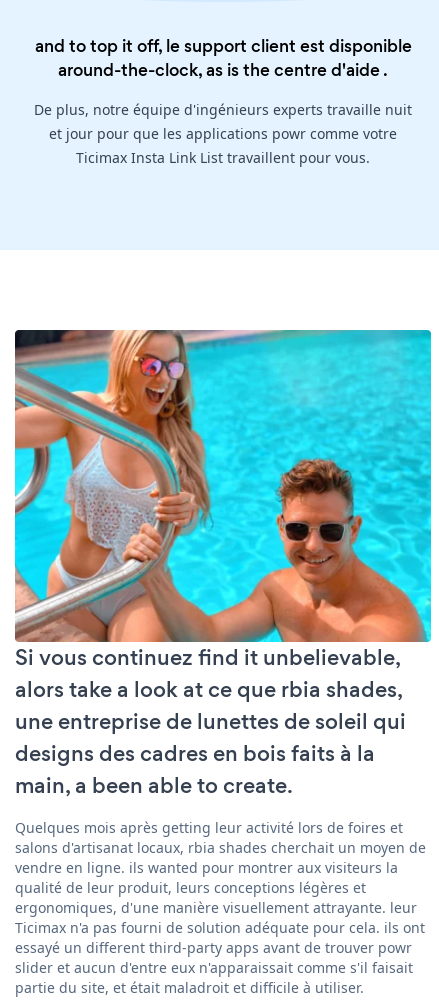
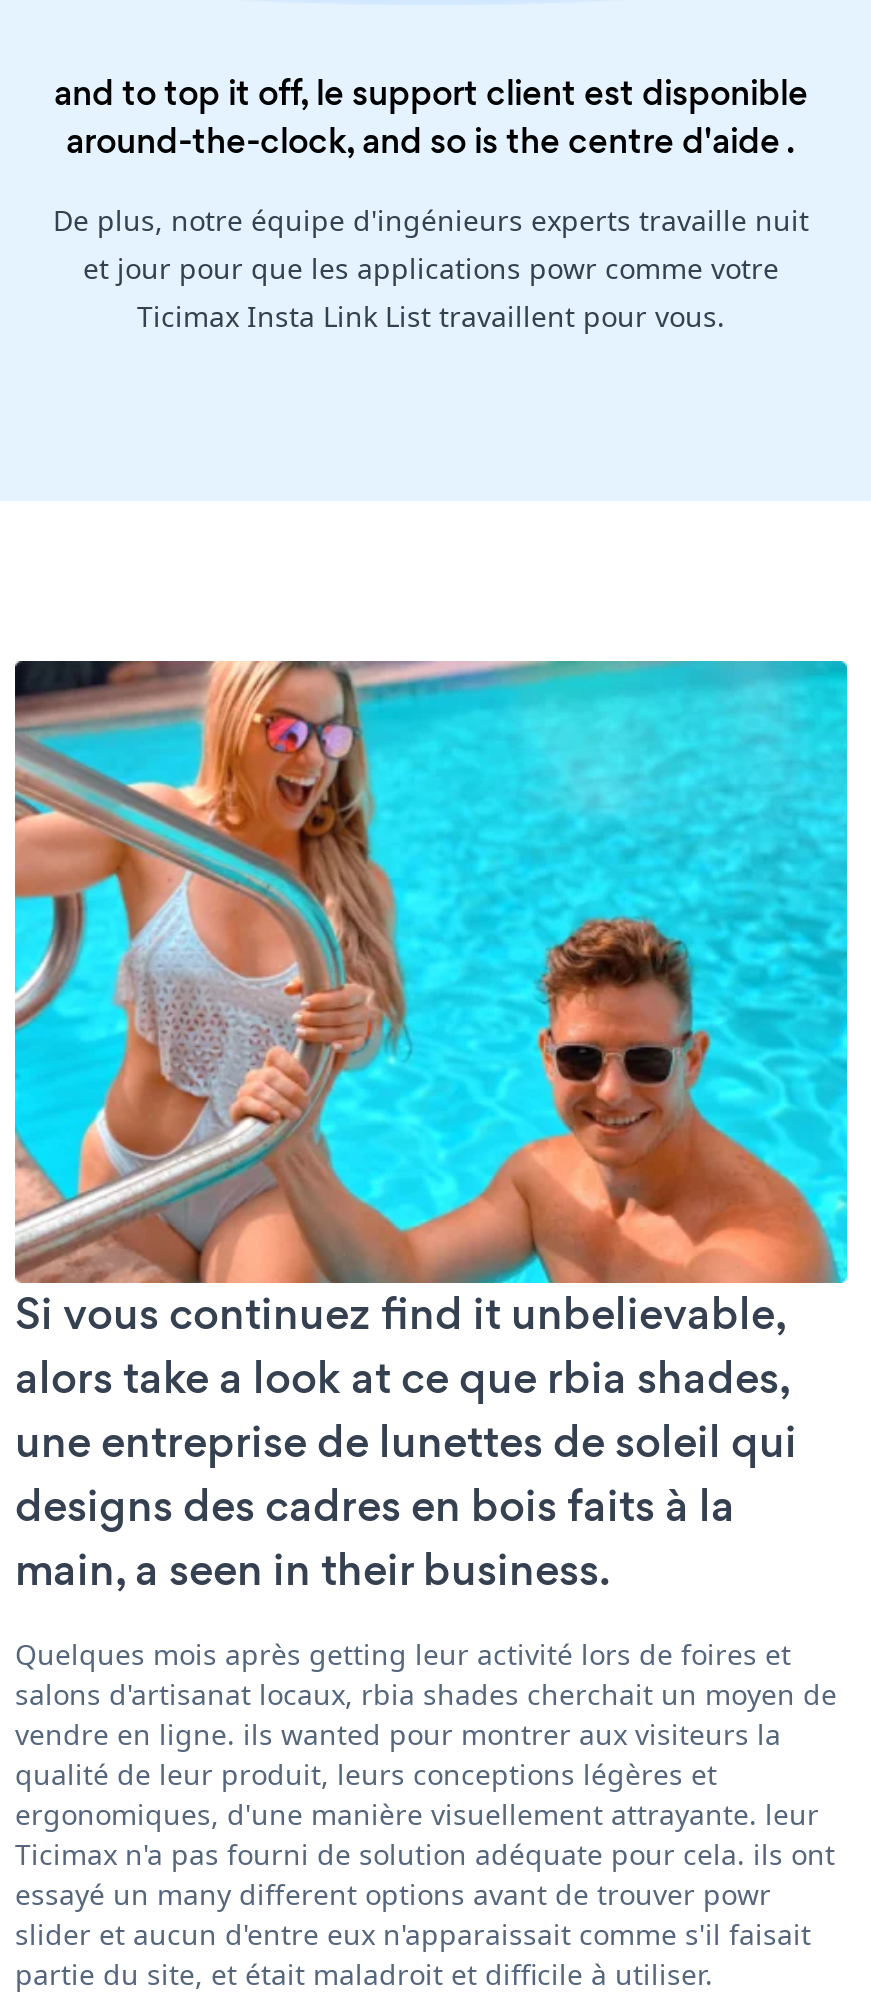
- around-the-clock, as is the centre d'aide.
+ around-the-clock, and so is the centre d'aide.

- main, a been able to create.
+ main, a seen in their business.

- essayé un different third-party apps avant de trouver powr
+ essayé un many different options avant de trouver powr
